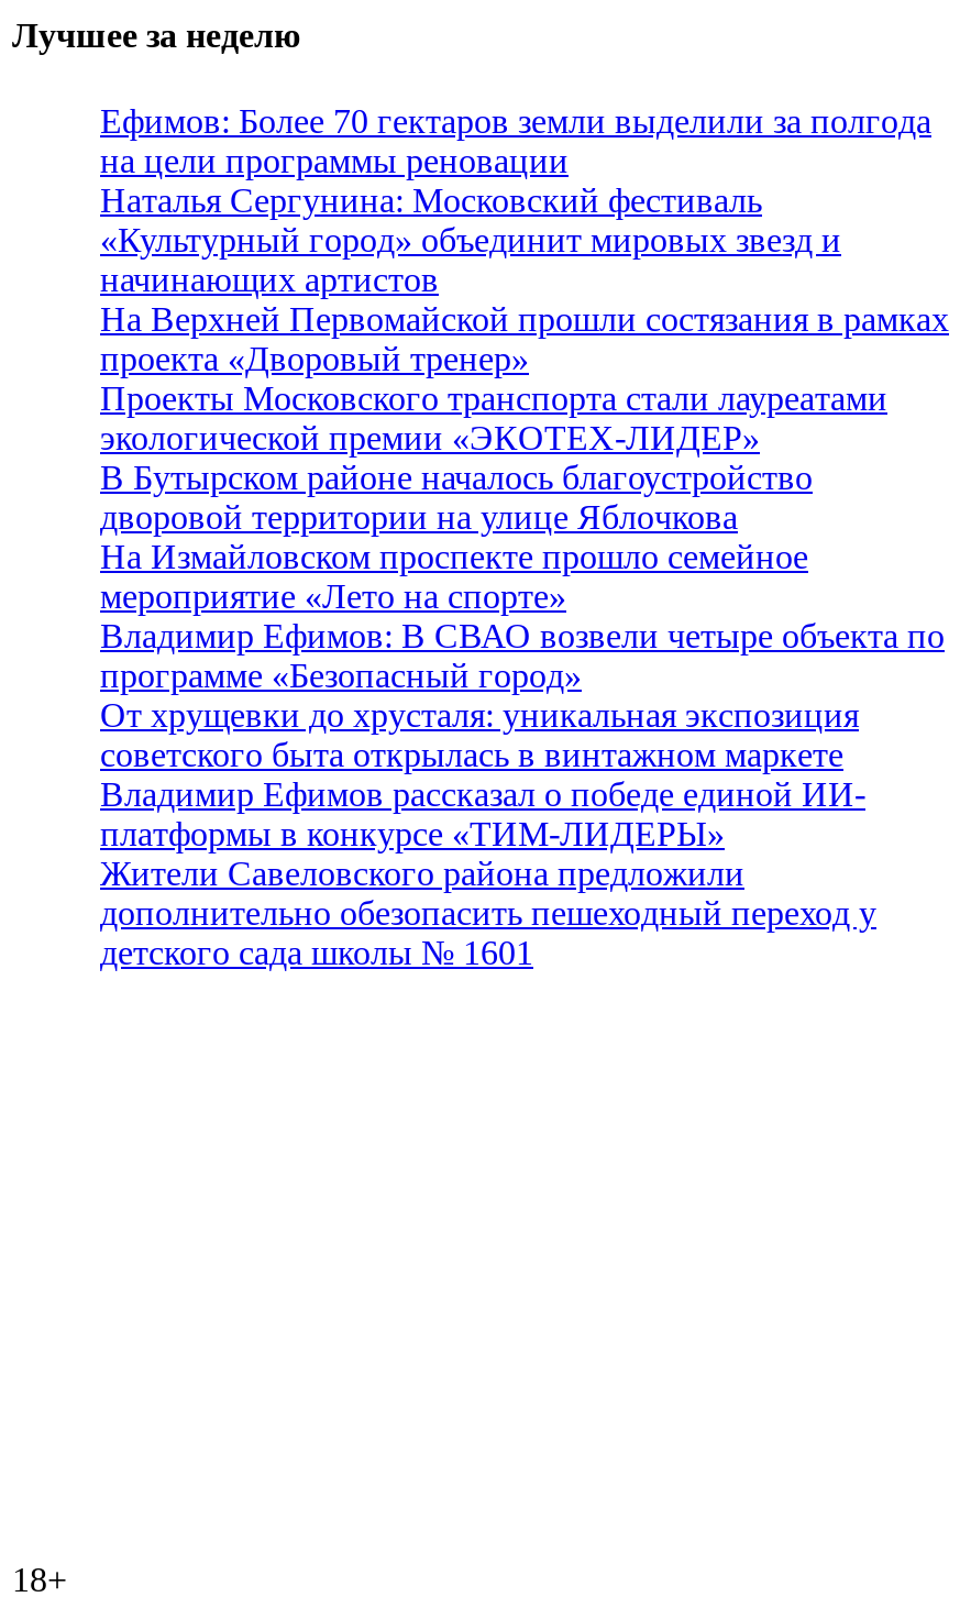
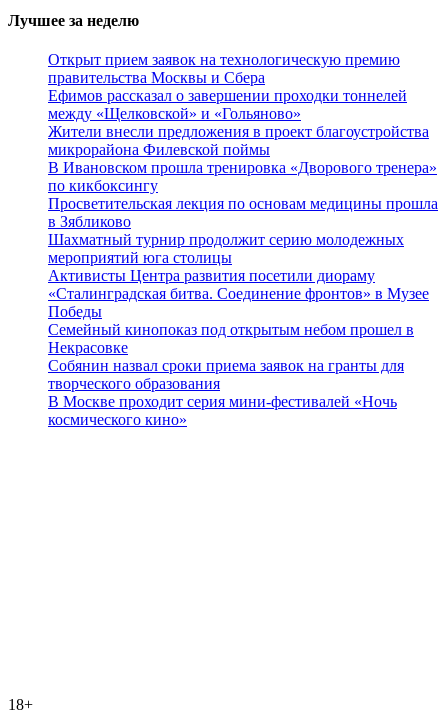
- Ефимов: Более 70 гектаров земли выделили за полгода
- на цели программы реновации
- Наталья Сергунина: Московский фестиваль
- «Культурный город» объединит мировых звезд и
- начинающих артистов
- На Верхней Первомайской прошли состязания в рамках
- проекта «Дворовый тренер»
- Проекты Московского транспорта стали лауреатами
- экологической премии «ЭКОТЕХ-ЛИДЕР»
- В Бутырском районе началось благоустройство
- дворовой территории на улице Яблочкова
- На Измайловском проспекте прошло семейное
- мероприятие «Лето на спорте»
- Владимир Ефимов: В СВАО возвели четыре объекта по
- программе «Безопасный город»
- От хрущевки до хрусталя: уникальная экспозиция
- советского быта открылась в винтажном маркете
- Владимир Ефимов рассказал о победе единой ИИ-
- платформы в конкурсе «ТИМ-ЛИДЕРЫ»
- Жители Савеловского района предложили
- дополнительно обезопасить пешеходный переход у
- детского сада школы № 1601
+ Открыт прием заявок на технологическую премию
+ правительства Москвы и Сбера
+ Ефимов рассказал о завершении проходки тоннелей
+ между «Щелковской» и «Гольяново»
+ Жители внесли предложения в проект благоустройства
+ микрорайона Филевской поймы
+ В Ивановском прошла тренировка «Дворового тренера»
+ по кикбоксингу
+ Просветительская лекция по основам медицины прошла
+ в Зябликово
+ Шахматный турнир продолжит серию молодежных
+ мероприятий юга столицы
+ Активисты Центра развития посетили диораму
+ «Сталинградская битва. Соединение фронтов» в Музее
+ Победы
+ Семейный кинопоказ под открытым небом прошел в
+ Некрасовке
+ Собянин назвал сроки приема заявок на гранты для
+ творческого образования
+ В Москве проходит серия мини-фестивалей «Ночь
+ космического кино»
